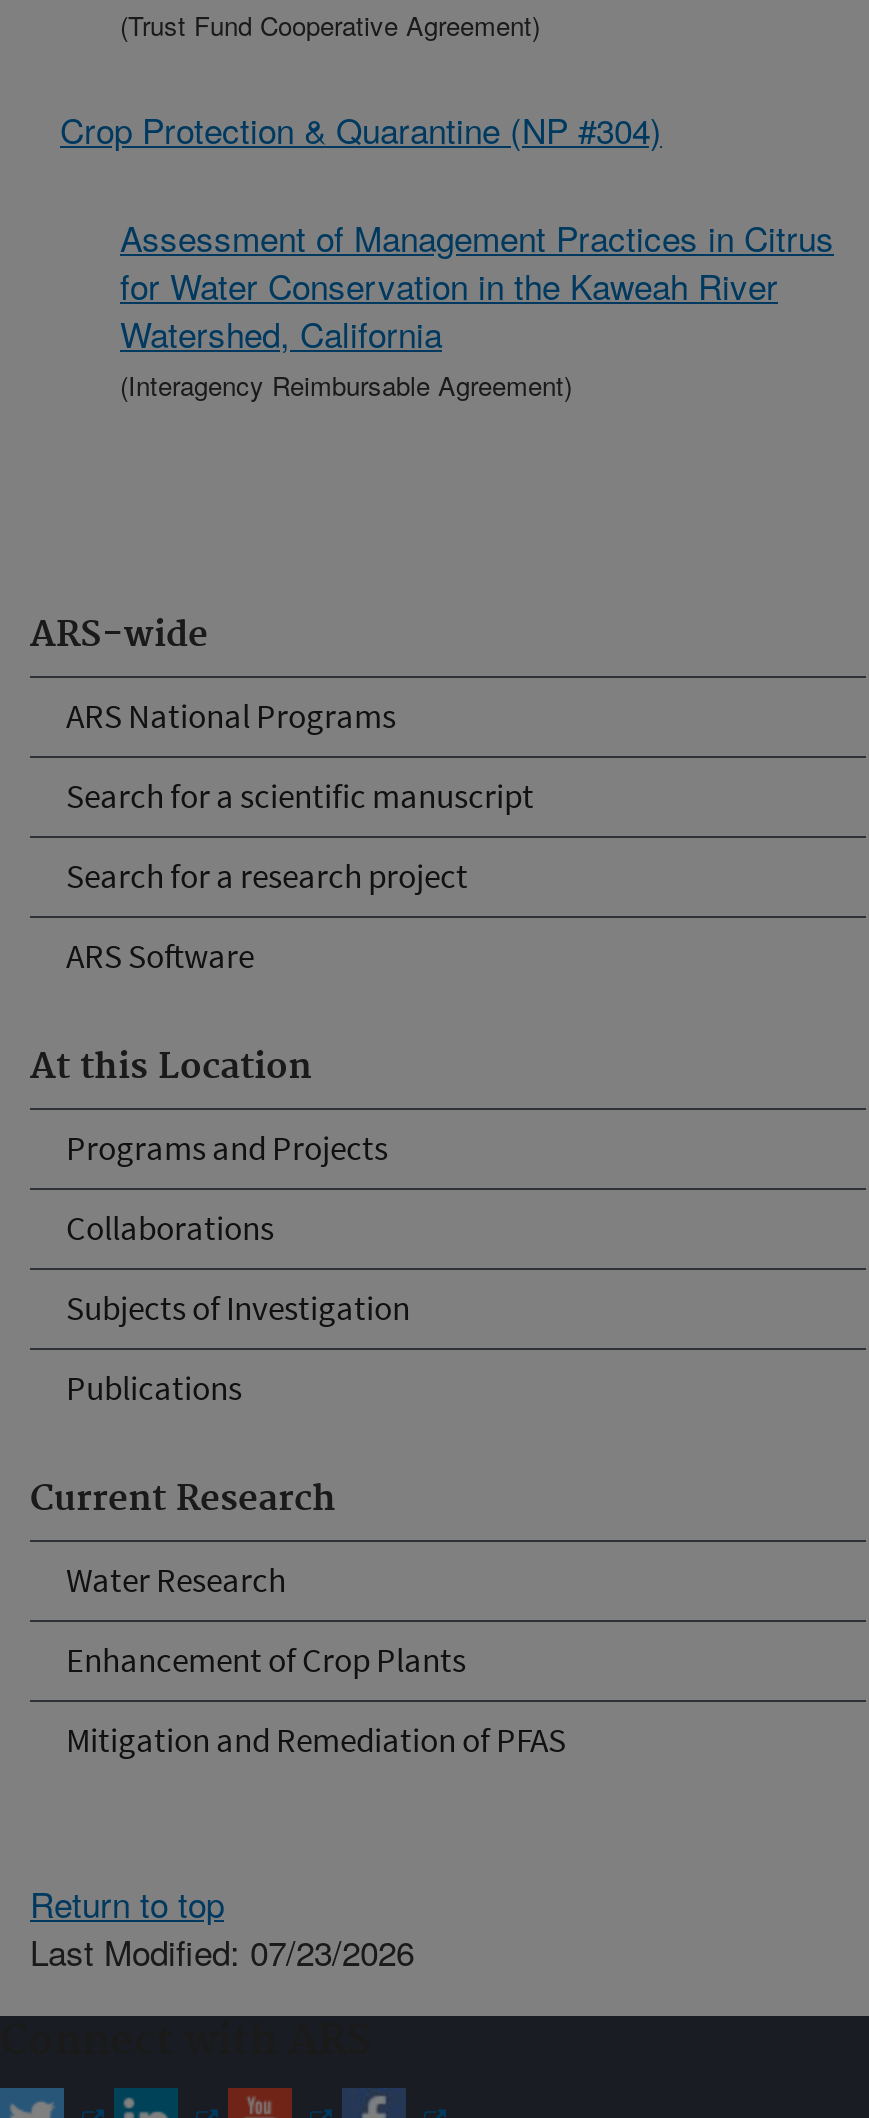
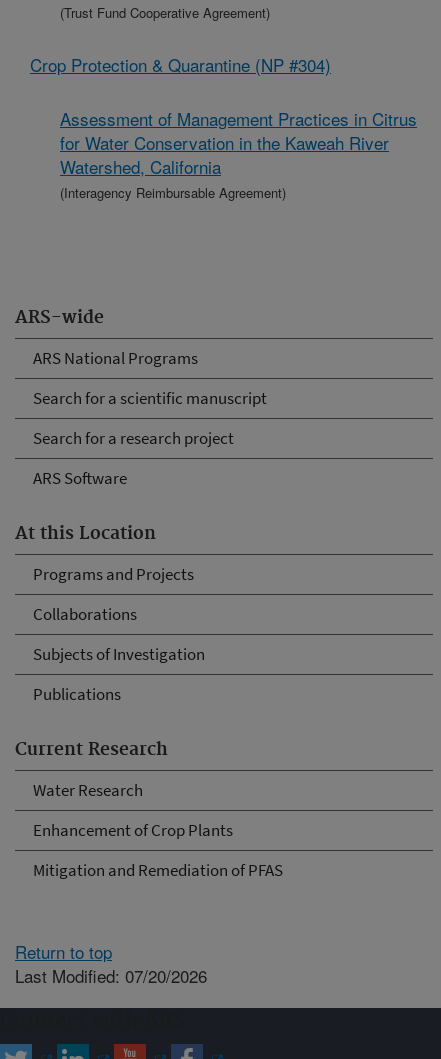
- Last Modified: 07/23/2026
+ Last Modified: 07/20/2026
